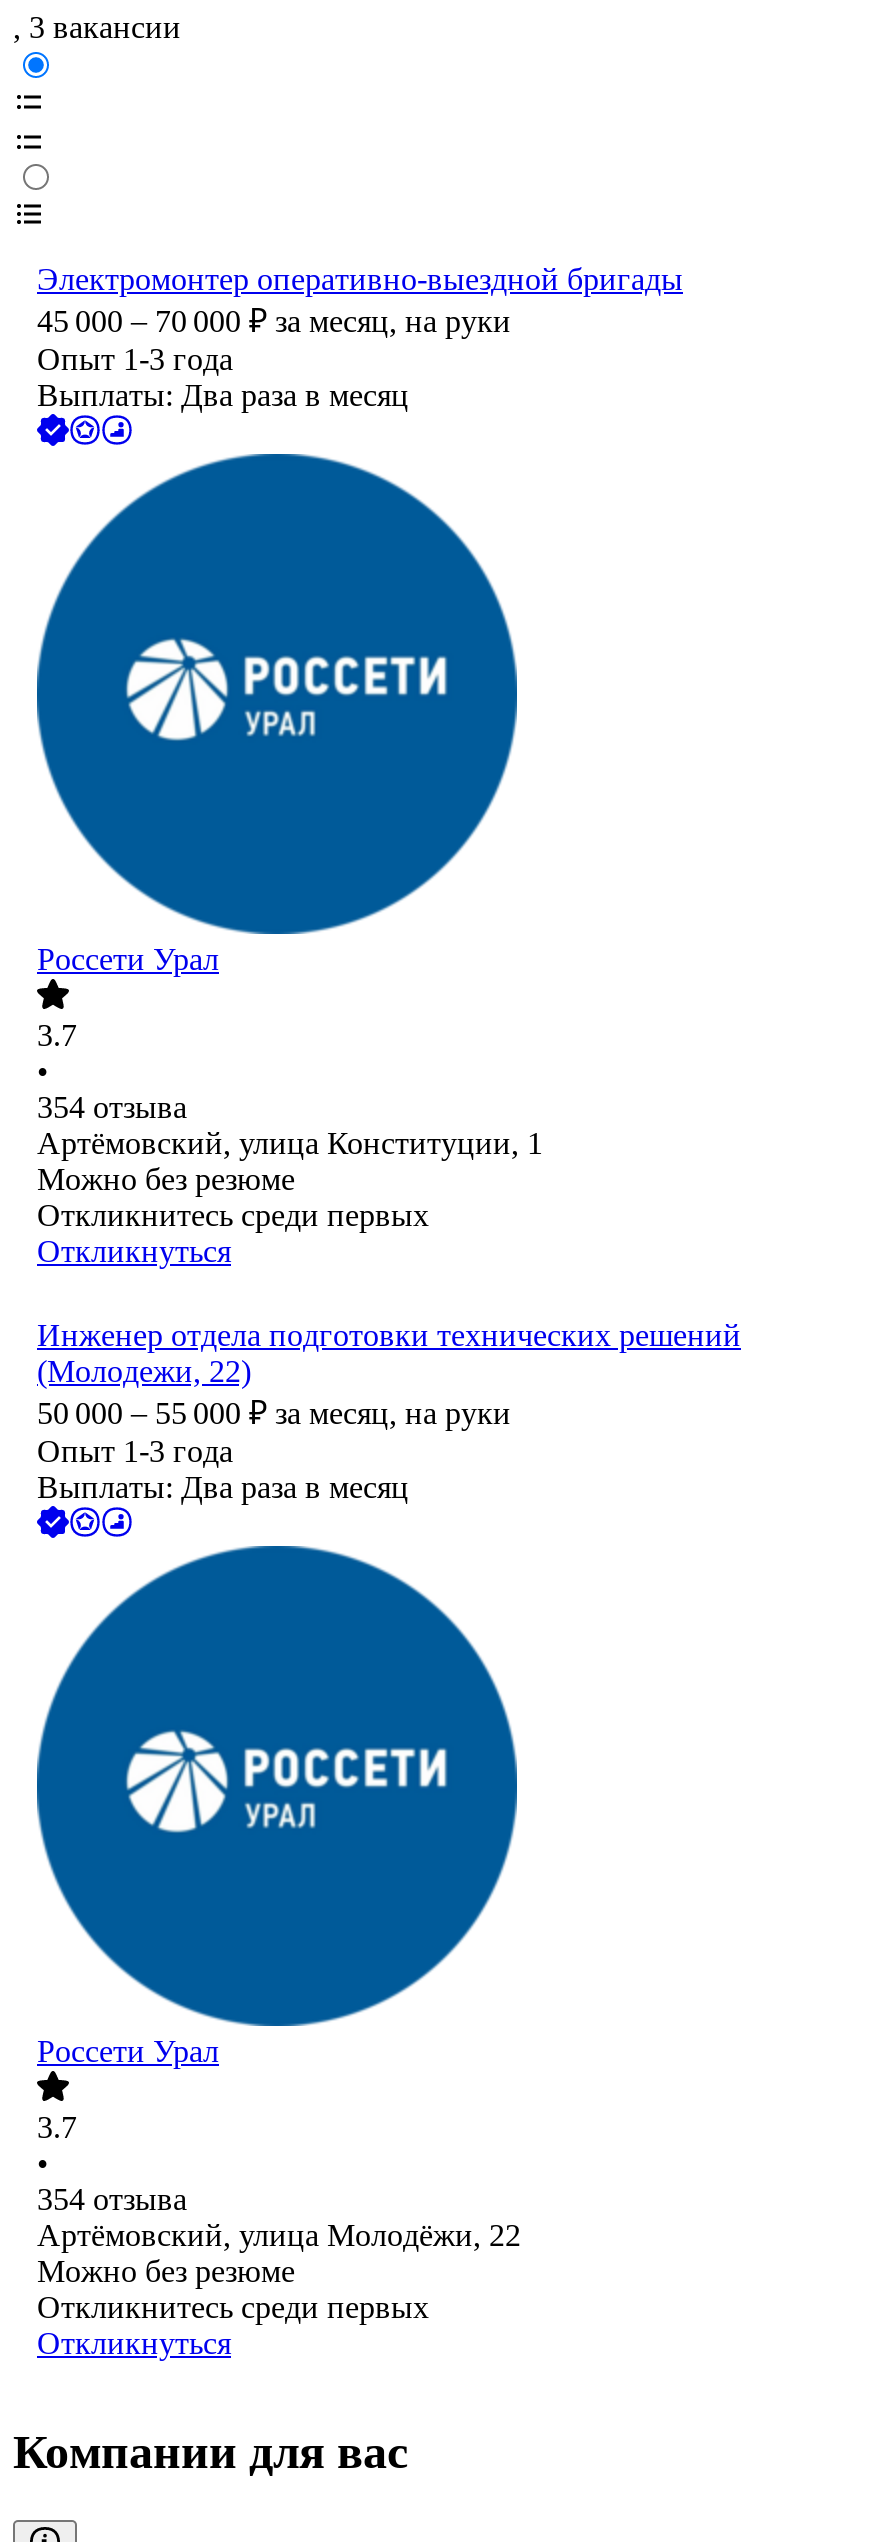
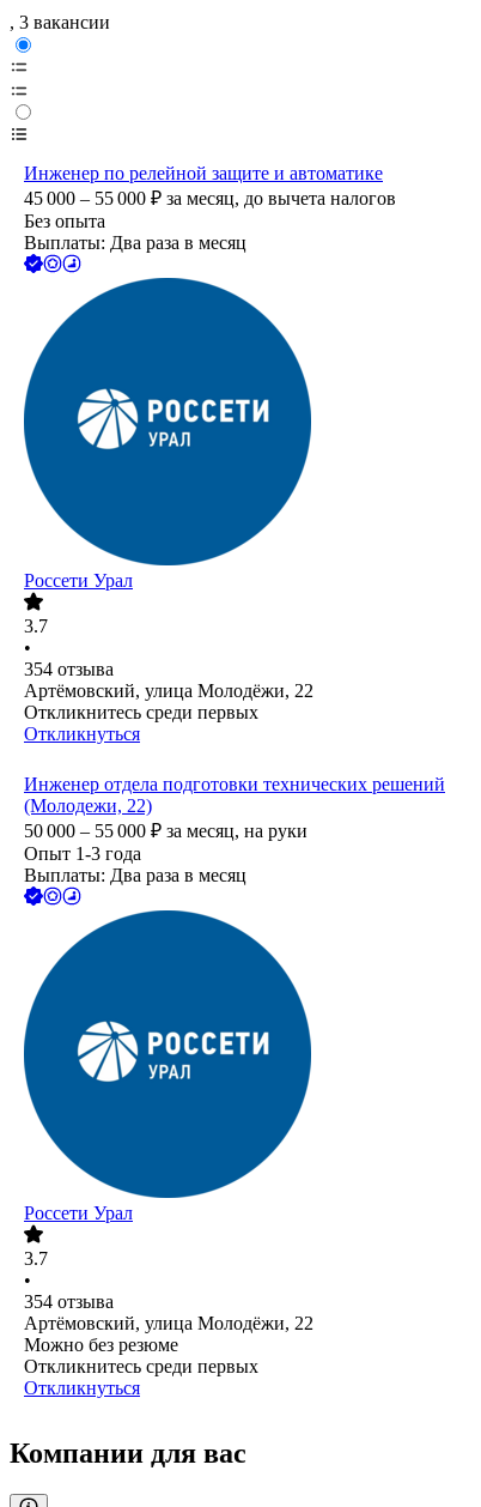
- Электромонтер оперативно-выездной бригады
- 45 000 – 70 000 ₽ за месяц, на руки
- Опыт 1-3 года
+ Инженер по релейной защите и автоматике
+ 45 000 – 55 000 ₽ за месяц, до вычета налогов
+ Без опыта

- Артёмовский, улица Конституции, 1
- Можно без резюме
+ Артёмовский, улица Молодёжи, 22
